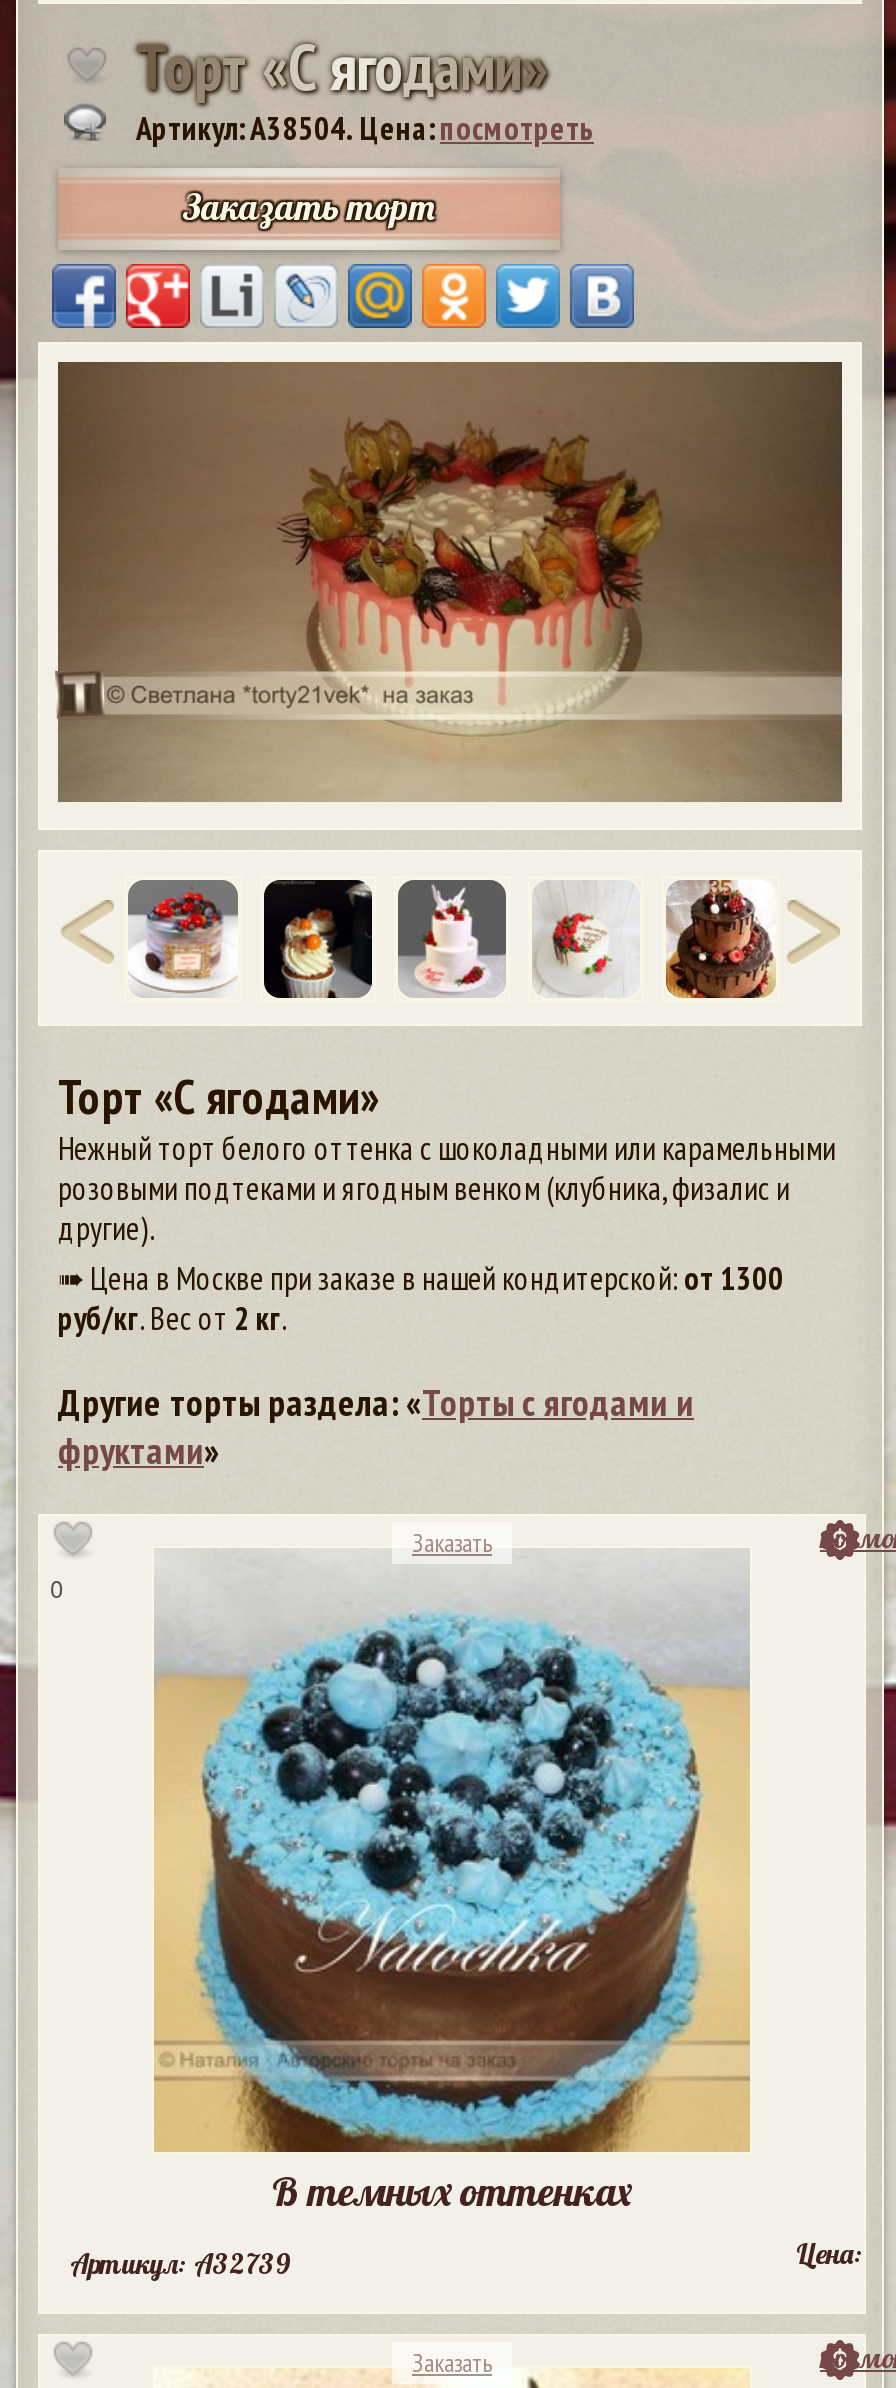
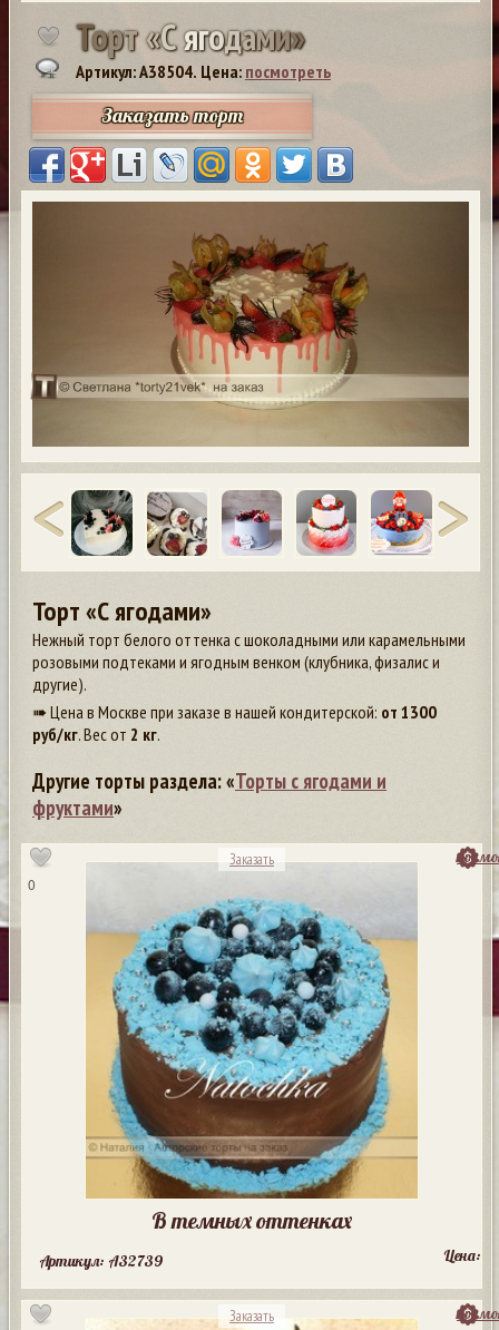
- [image]
+ [image]

- [image]
+ [image]

- [image]
+ [image]

- [image]
+ [image]

- [image]
+ [image]
